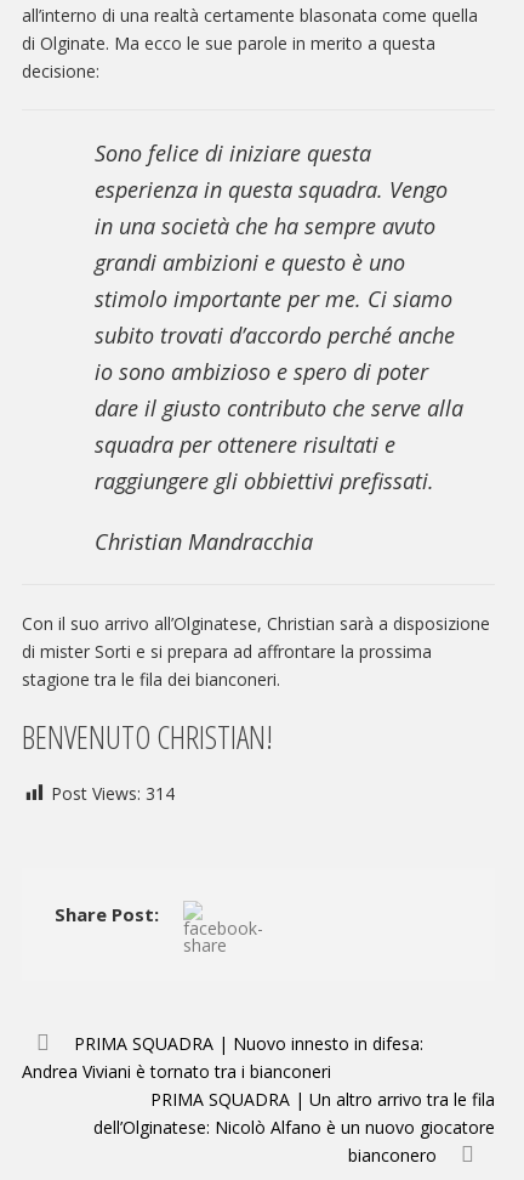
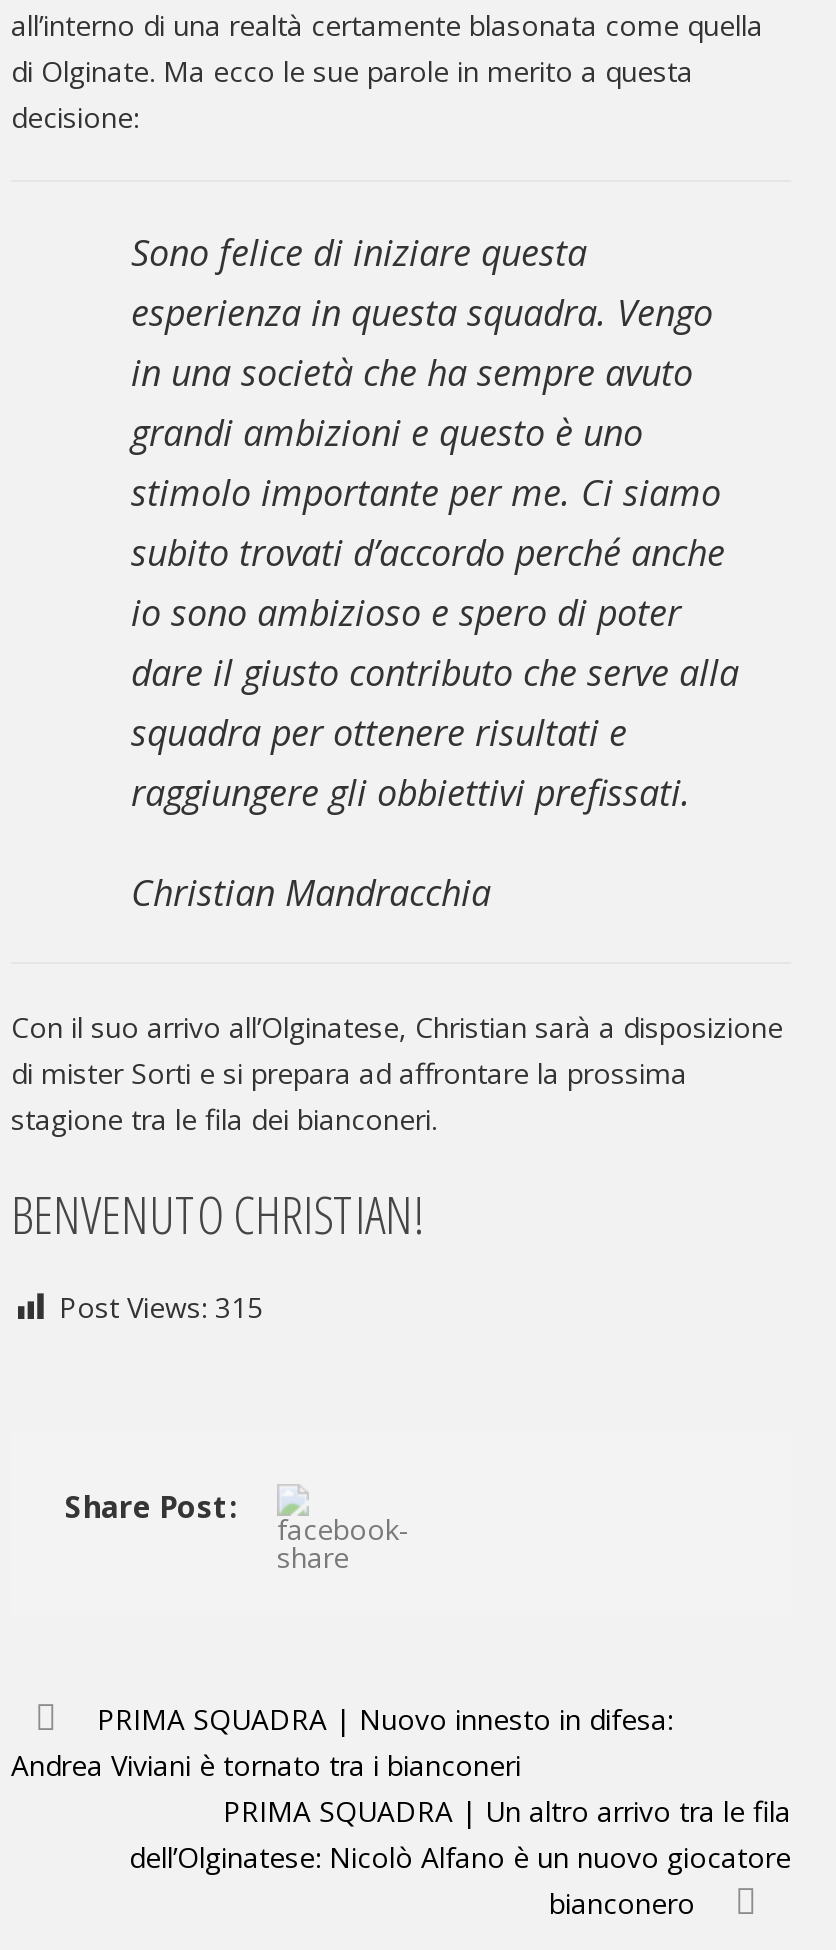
- Post Views: 314
+ Post Views: 315
